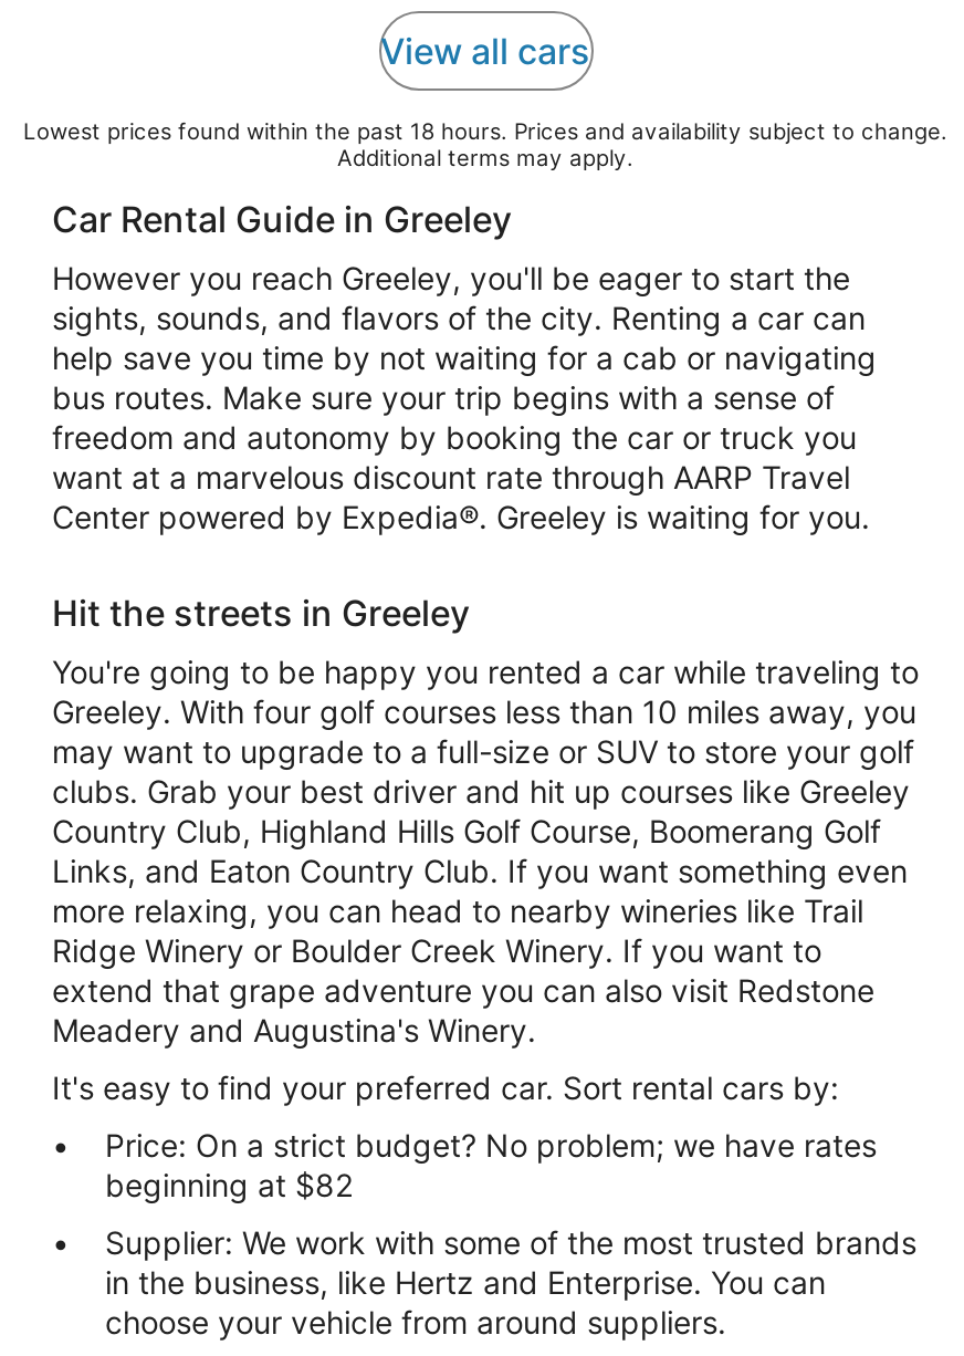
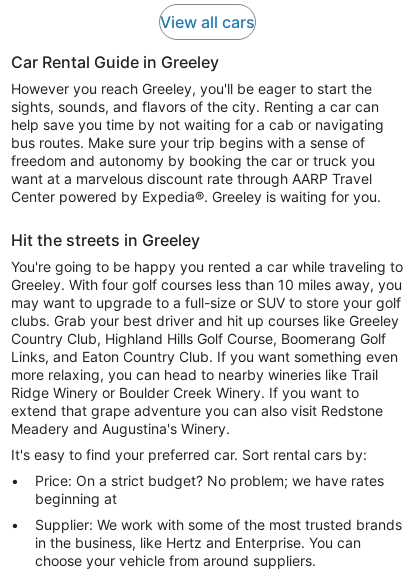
- Lowest prices found within the past 18 hours. Prices and availability subject to change.
- Additional terms may apply.

- beginning at $82
+ beginning at
